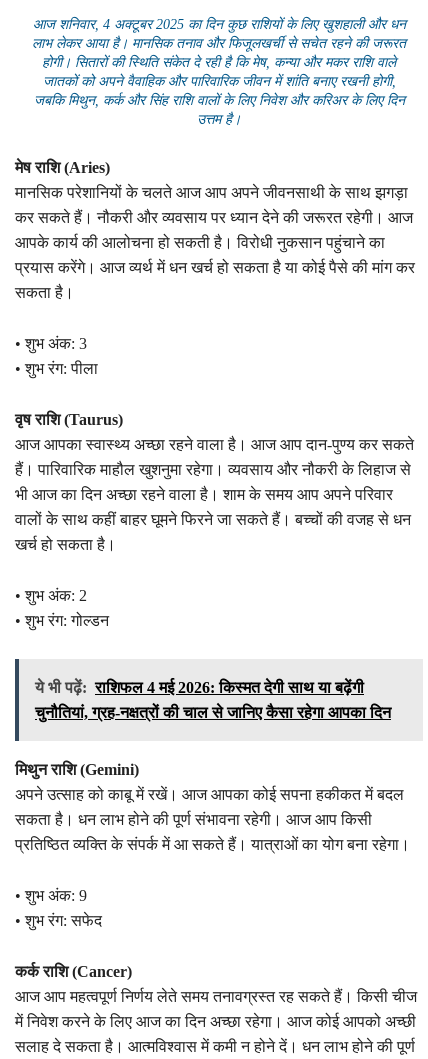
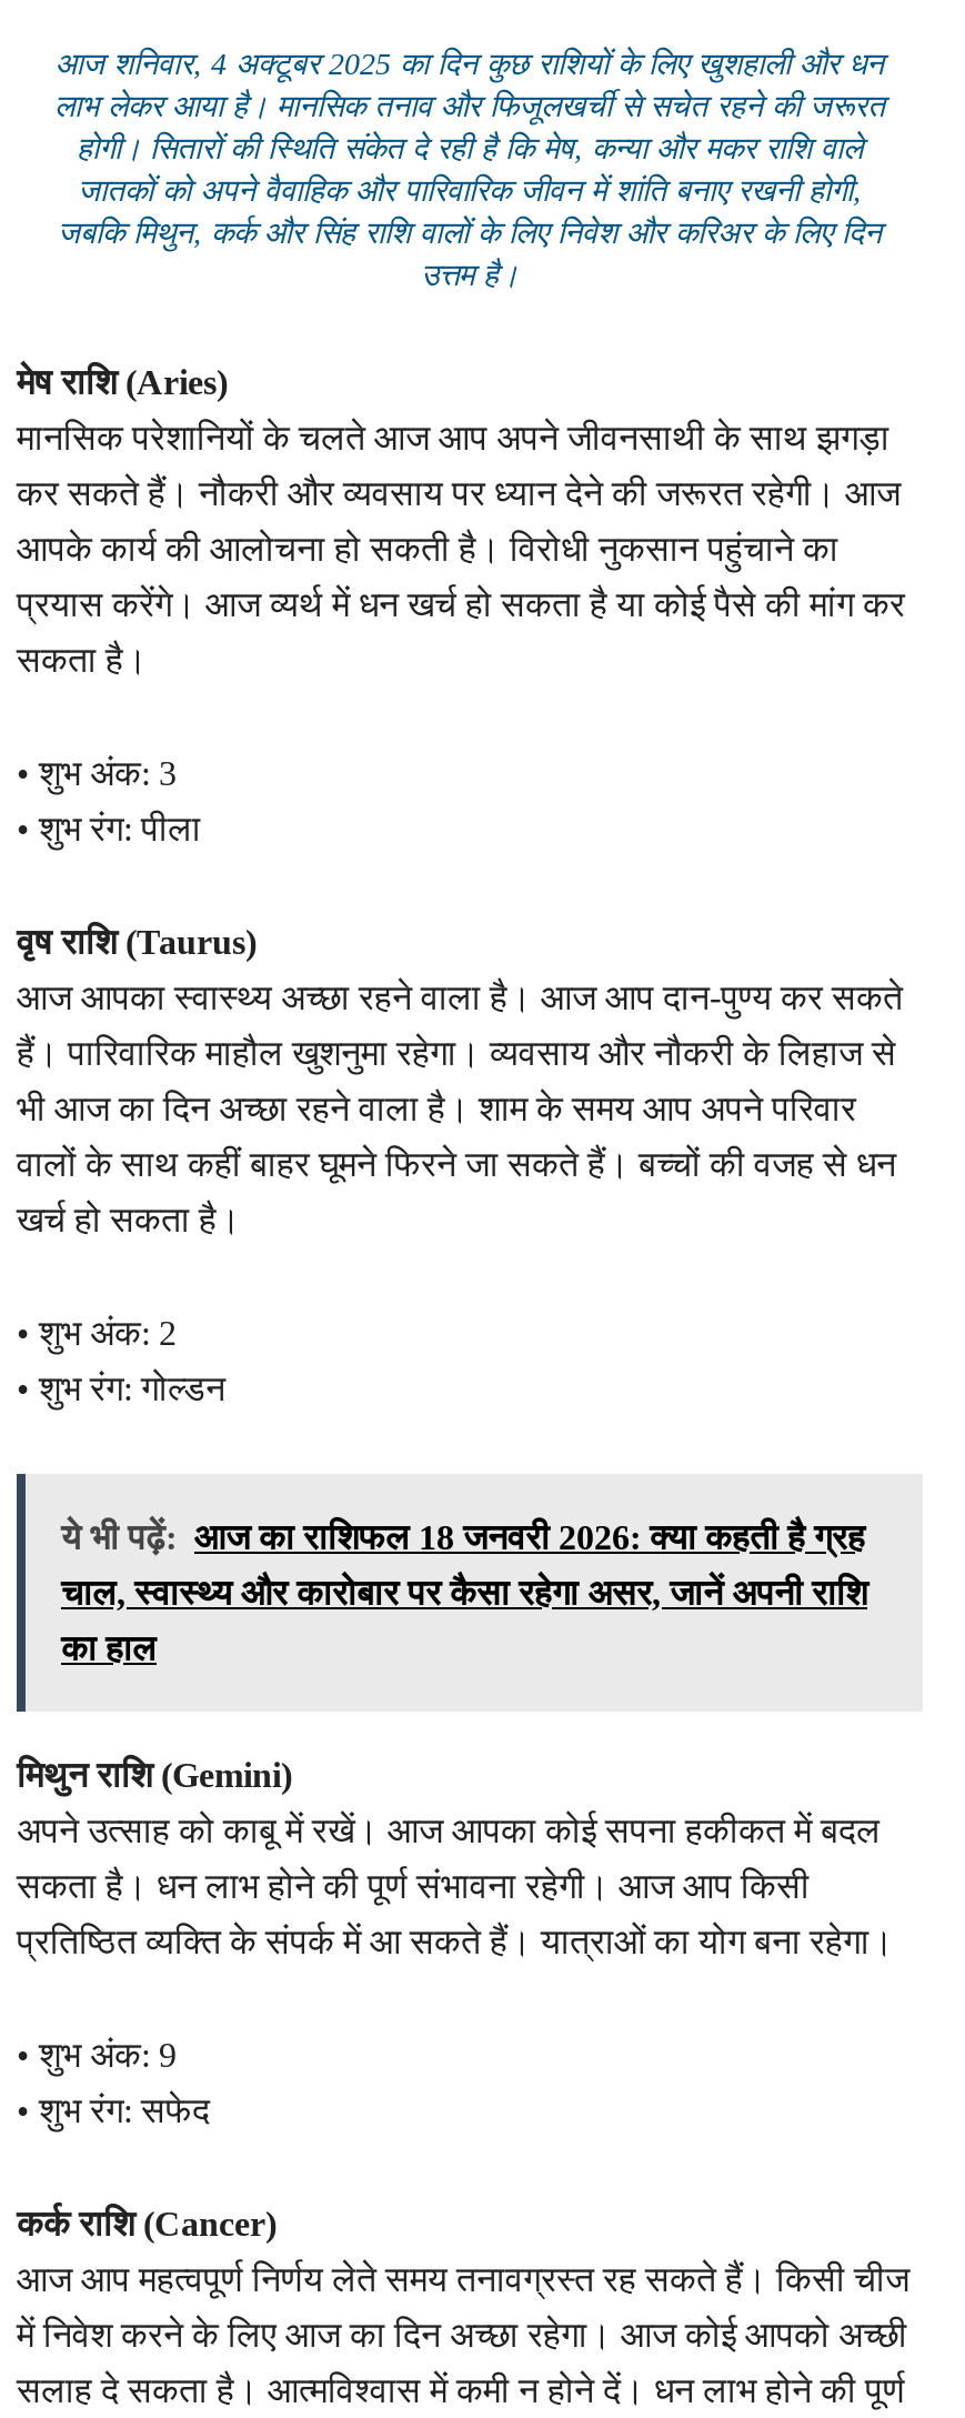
- ये भी पढ़ें: राशिफल 4 मई 2026: किस्मत देगी साथ या बढ़ेंगी
- चुनौतियां, ग्रह-नक्षत्रों की चाल से जानिए कैसा रहेगा आपका दिन
+ ये भी पढ़ें: आज का राशिफल 18 जनवरी 2026: क्या कहती है ग्रह
+ चाल, स्वास्थ्य और कारोबार पर कैसा रहेगा असर, जानें अपनी राशि
+ का हाल
